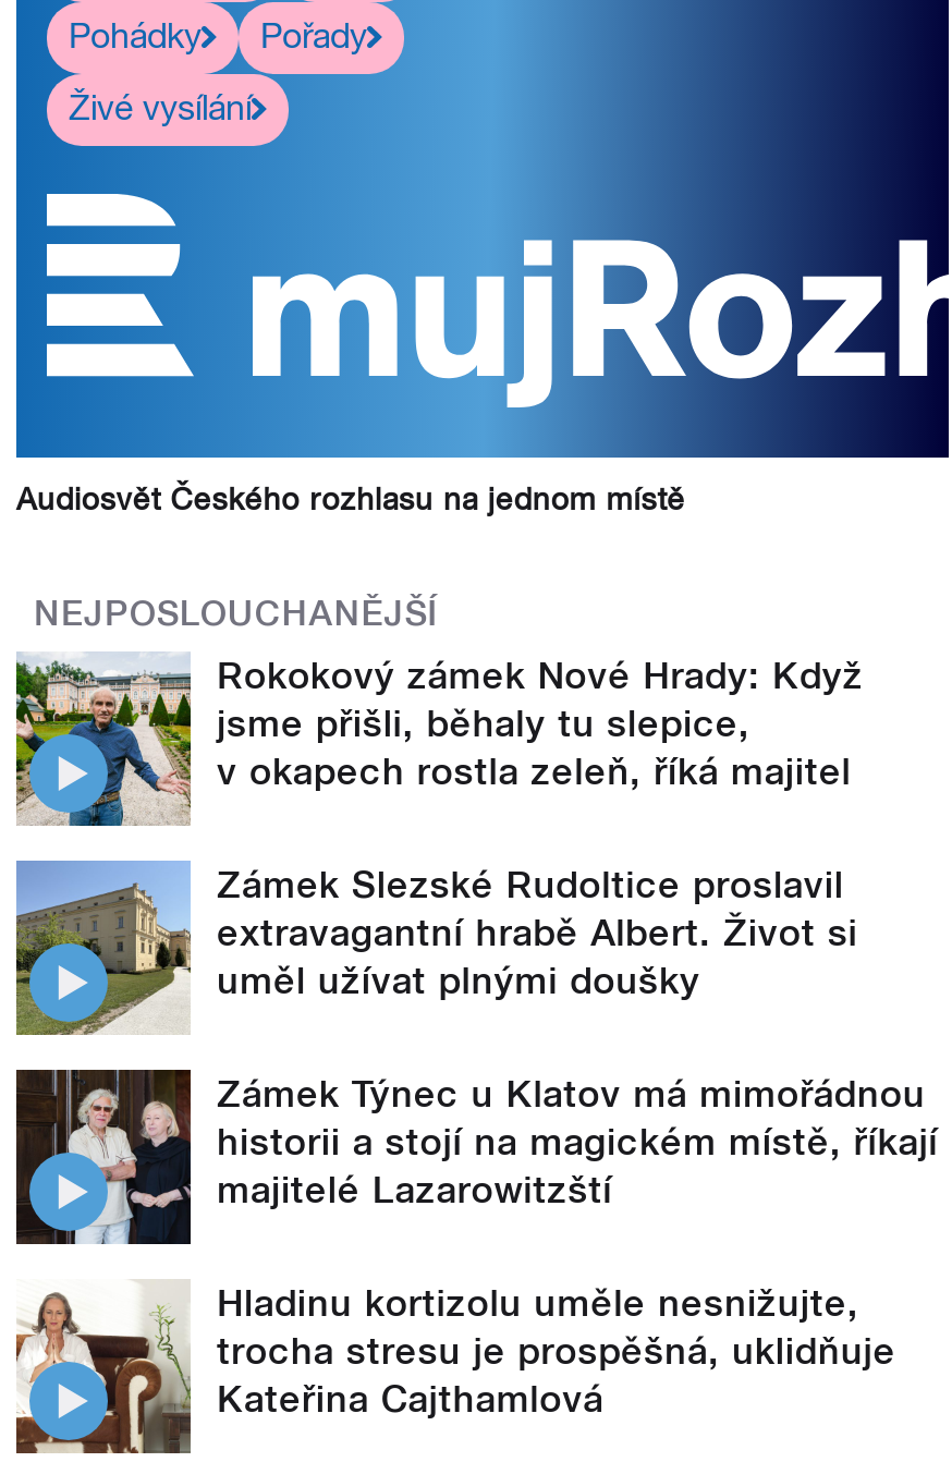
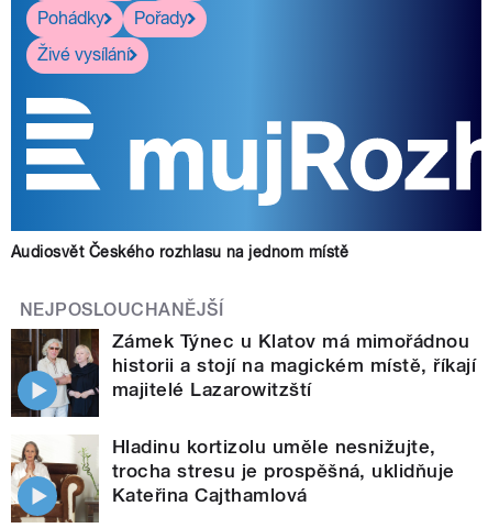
- [image]
- Rokokový zámek Nové Hrady: Když
- jsme přišli, běhaly tu slepice,
- v okapech rostla zeleň, říká majitel
- Zámek Slezské Rudoltice proslavil
- extravagantní hrabě Albert. Život si
- uměl užívat plnými doušky

- [image]
